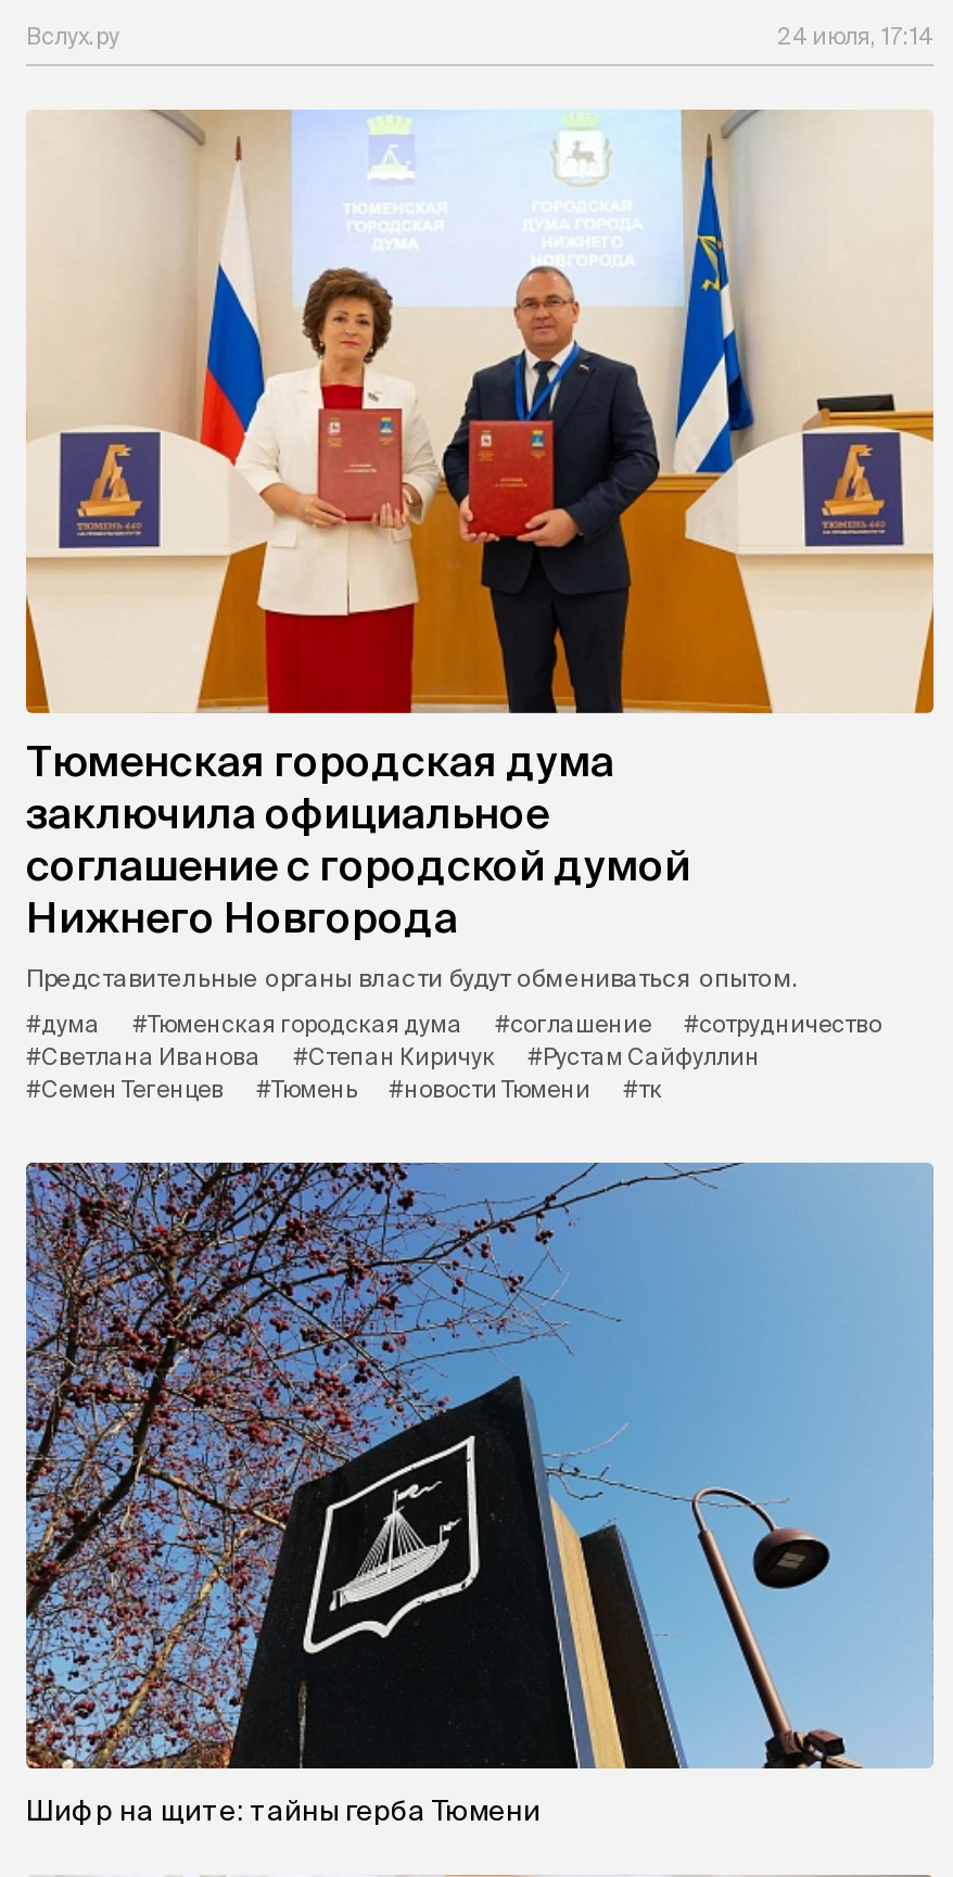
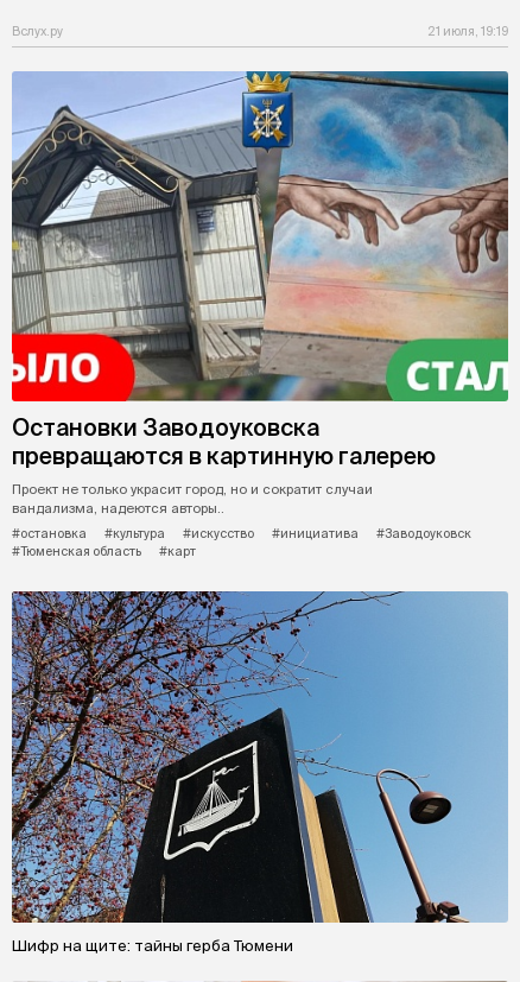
- 24 июля, 17:14
+ 21 июля, 19:19

- [image]
- Тюменская городская дума
- заключила официальное
- соглашение с городской думой
- Нижнего Новгорода
+ [image]
+ Остановки Заводоуковска
+ превращаются в картинную галерею

- Представительные органы власти будут обмениваться опытом.
+ Проект не только украсит город, но и сократит случаи
+ вандализма, надеются авторы..

- #дума
- #Тюменская городская дума
- #соглашение
- #сотрудничество
- #Светлана Иванова
- #Степан Киричук
- #Рустам Сайфуллин
- #Семен Тегенцев
- #Тюмень
- #новости Тюмени
- #тк
+ #остановка
+ #культура
+ #искусство
+ #инициатива
+ #Заводоуковск
+ #Тюменская область
+ #карт
